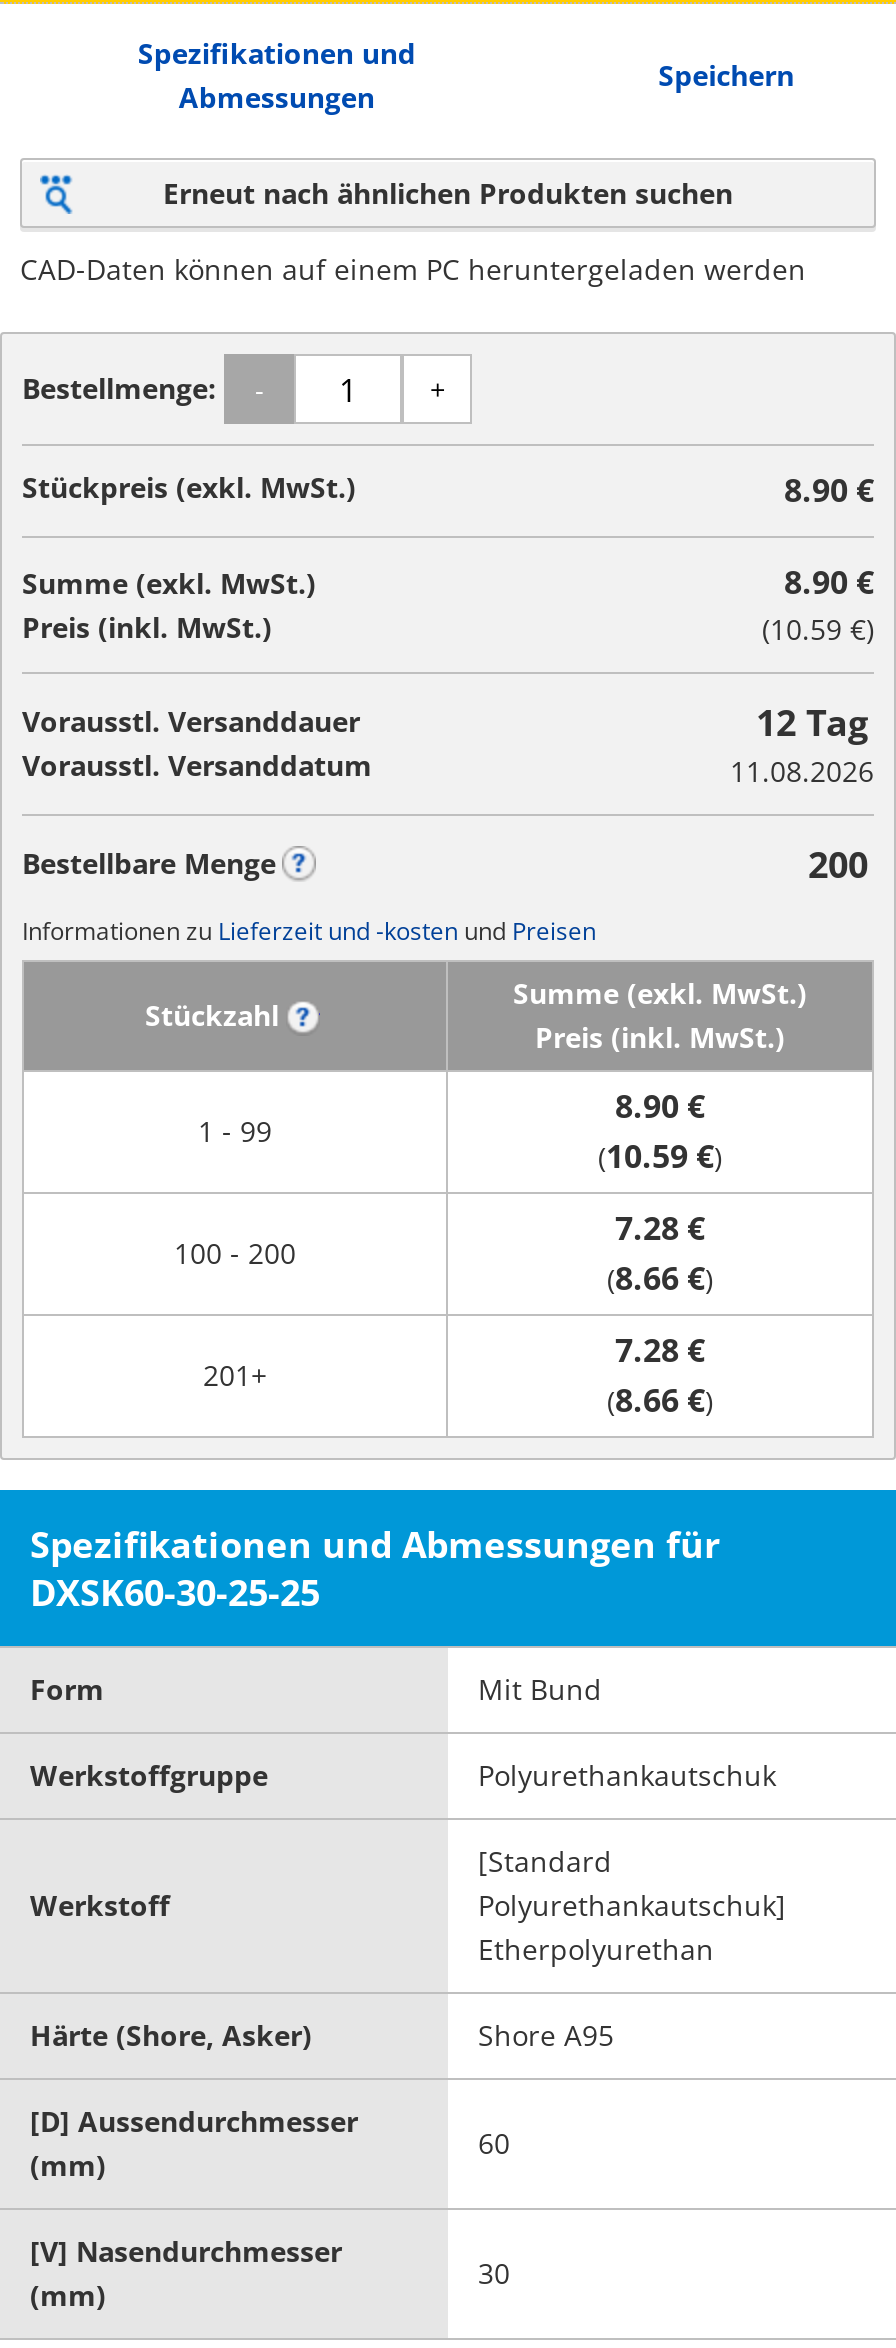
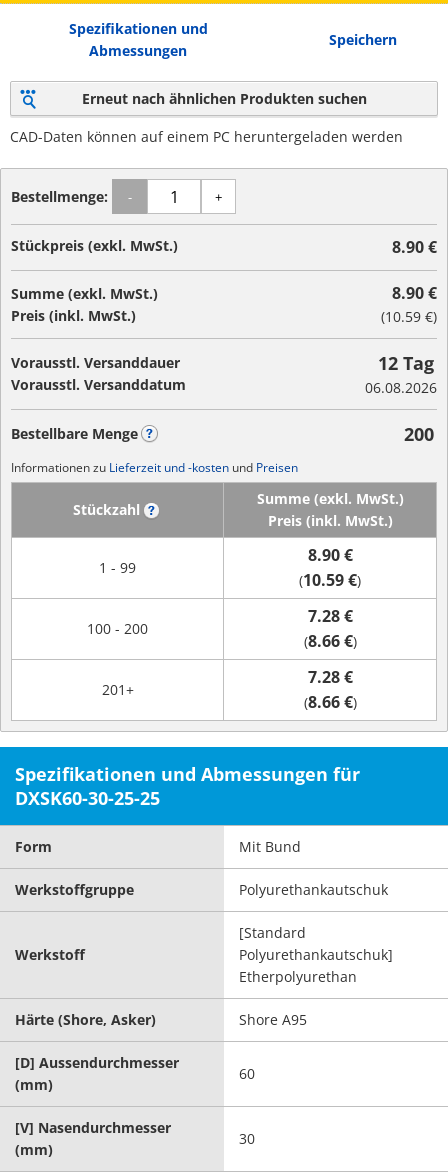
- 11.08.2026
+ 06.08.2026
